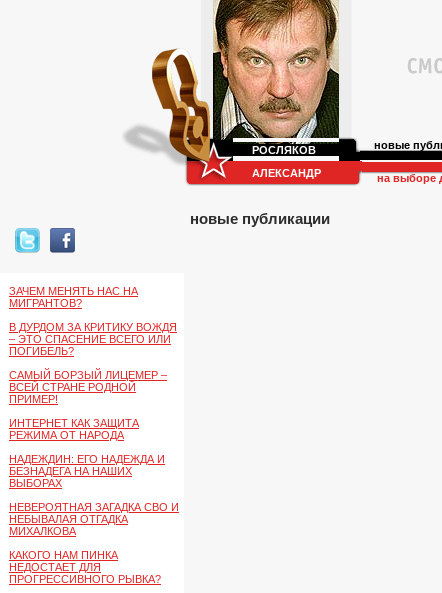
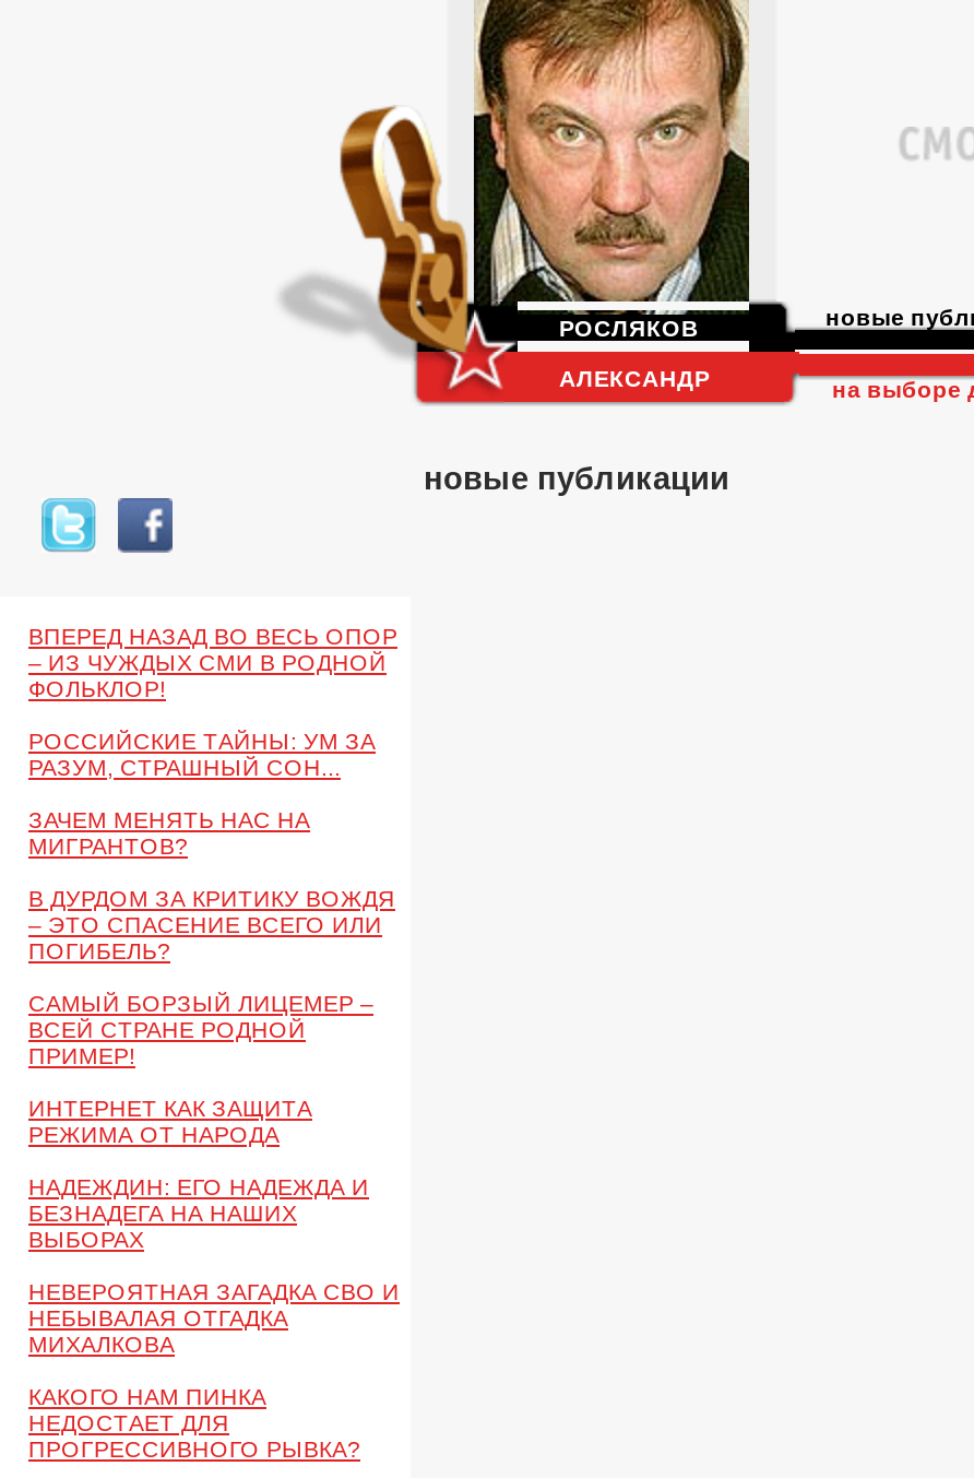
+ ВПЕРЕД НАЗАД ВО ВЕСЬ ОПОР
+ – ИЗ ЧУЖДЫХ СМИ В РОДНОЙ
+ ФОЛЬКЛОР!
+ РОССИЙСКИЕ ТАЙНЫ: УМ ЗА
+ РАЗУМ, СТРАШНЫЙ СОН...
